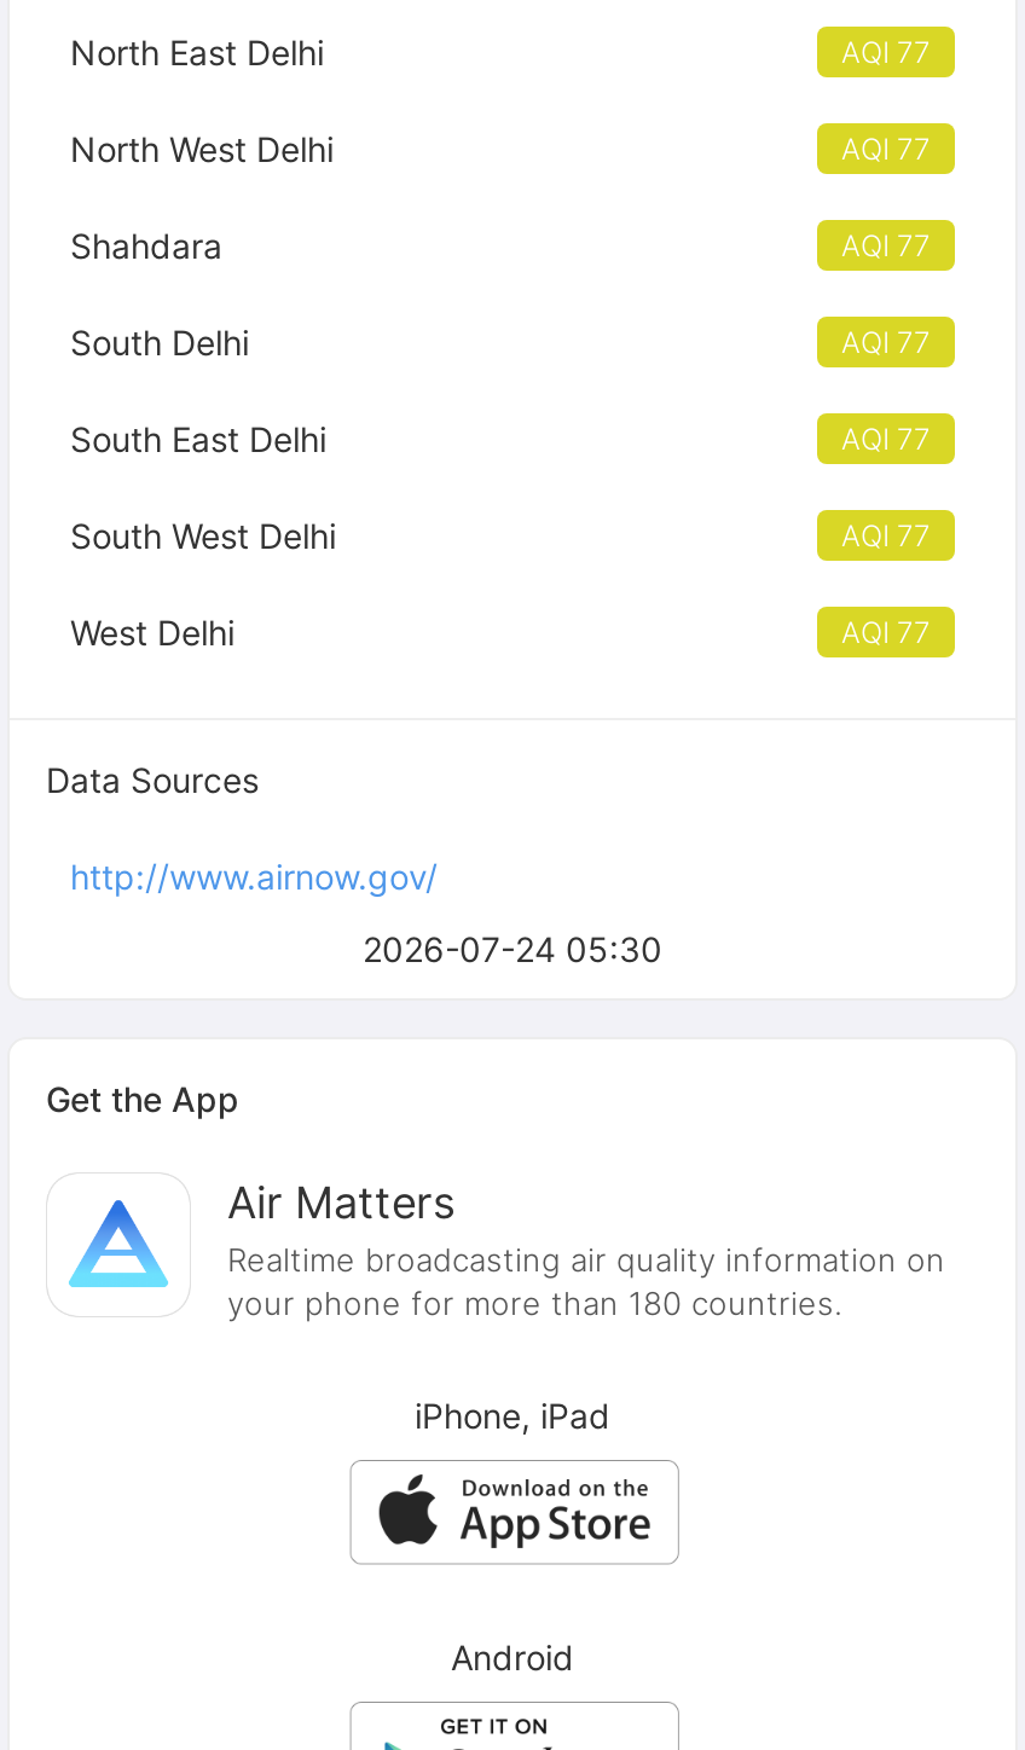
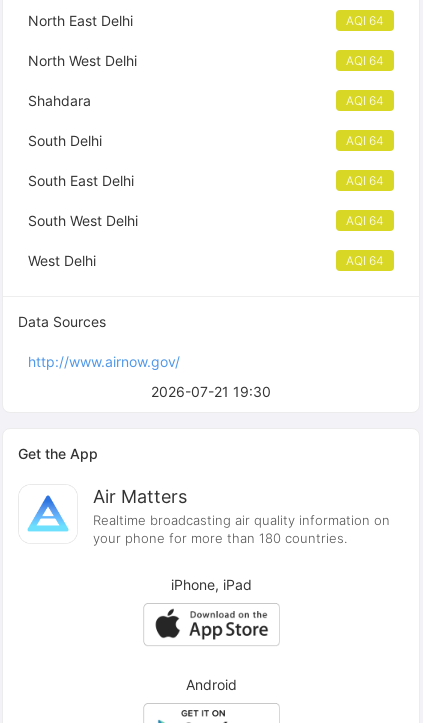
- AQI 77
+ AQI 64

- AQI 77
+ AQI 64

- AQI 77
+ AQI 64

- AQI 77
+ AQI 64

- AQI 77
+ AQI 64

- AQI 77
+ AQI 64

- AQI 77
+ AQI 64

- 2026-07-24 05:30
+ 2026-07-21 19:30
